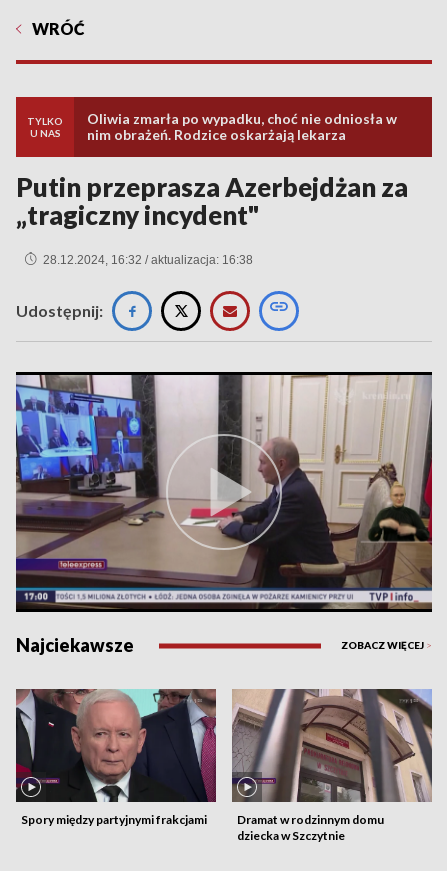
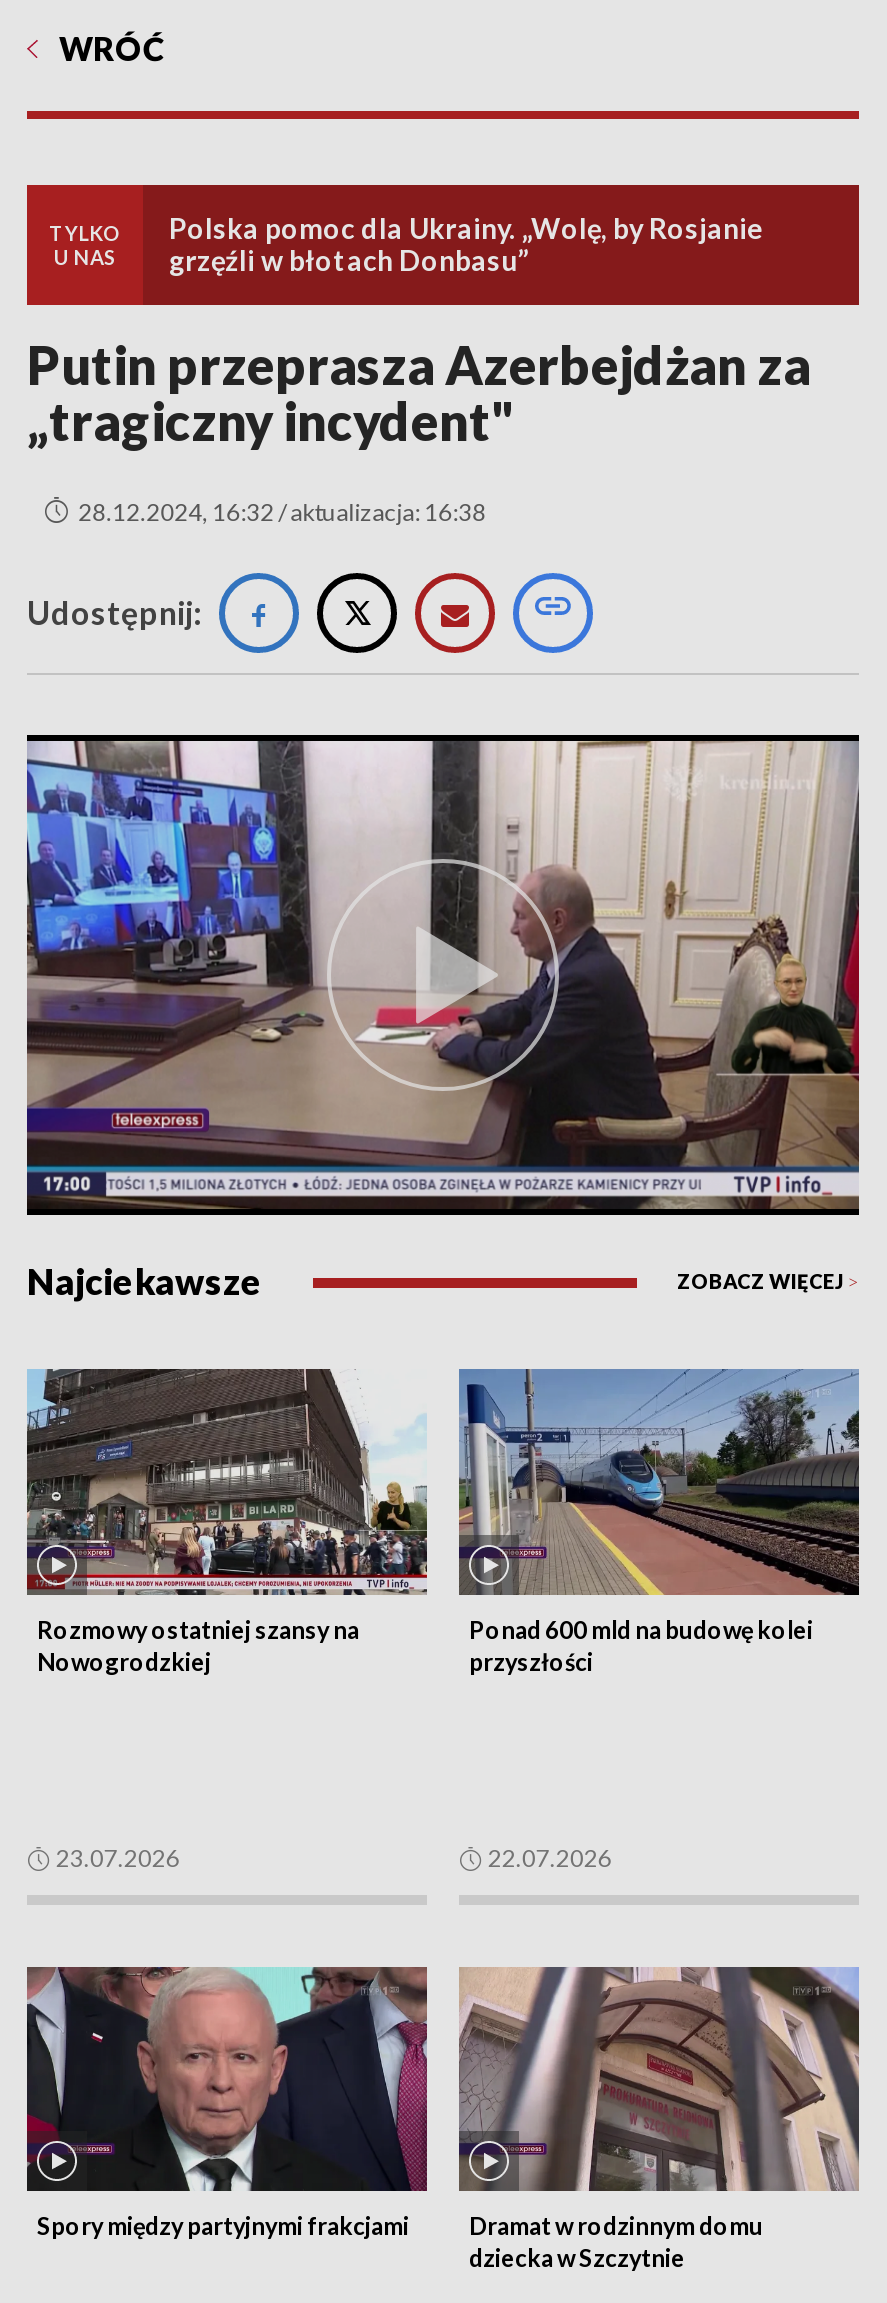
- Oliwia zmarła po wypadku, choć nie odniosła w
- nim obrażeń. Rodzice oskarżają lekarza
+ Polska pomoc dla Ukrainy. „Wolę, by Rosjanie
+ grzęźli w błotach Donbasu”

+ [image]
+ Rozmowy ostatniej szansy na
+ Nowogrodzkiej

+ 23.07.2026

+ [image]
+ Ponad 600 mld na budowę kolei
+ przyszłości

+ 22.07.2026
